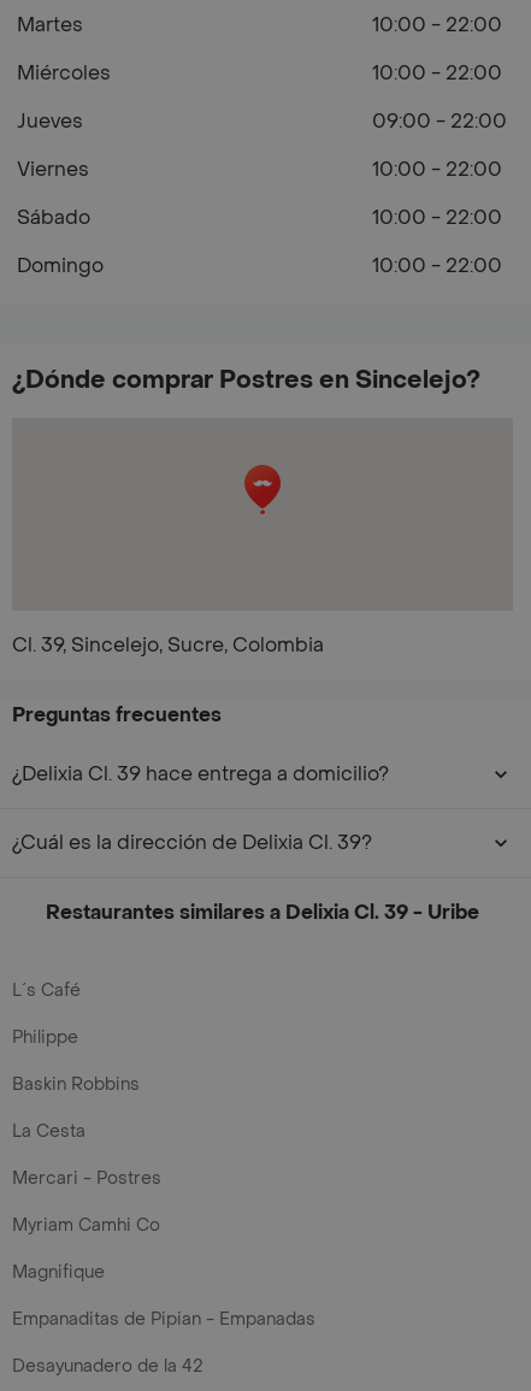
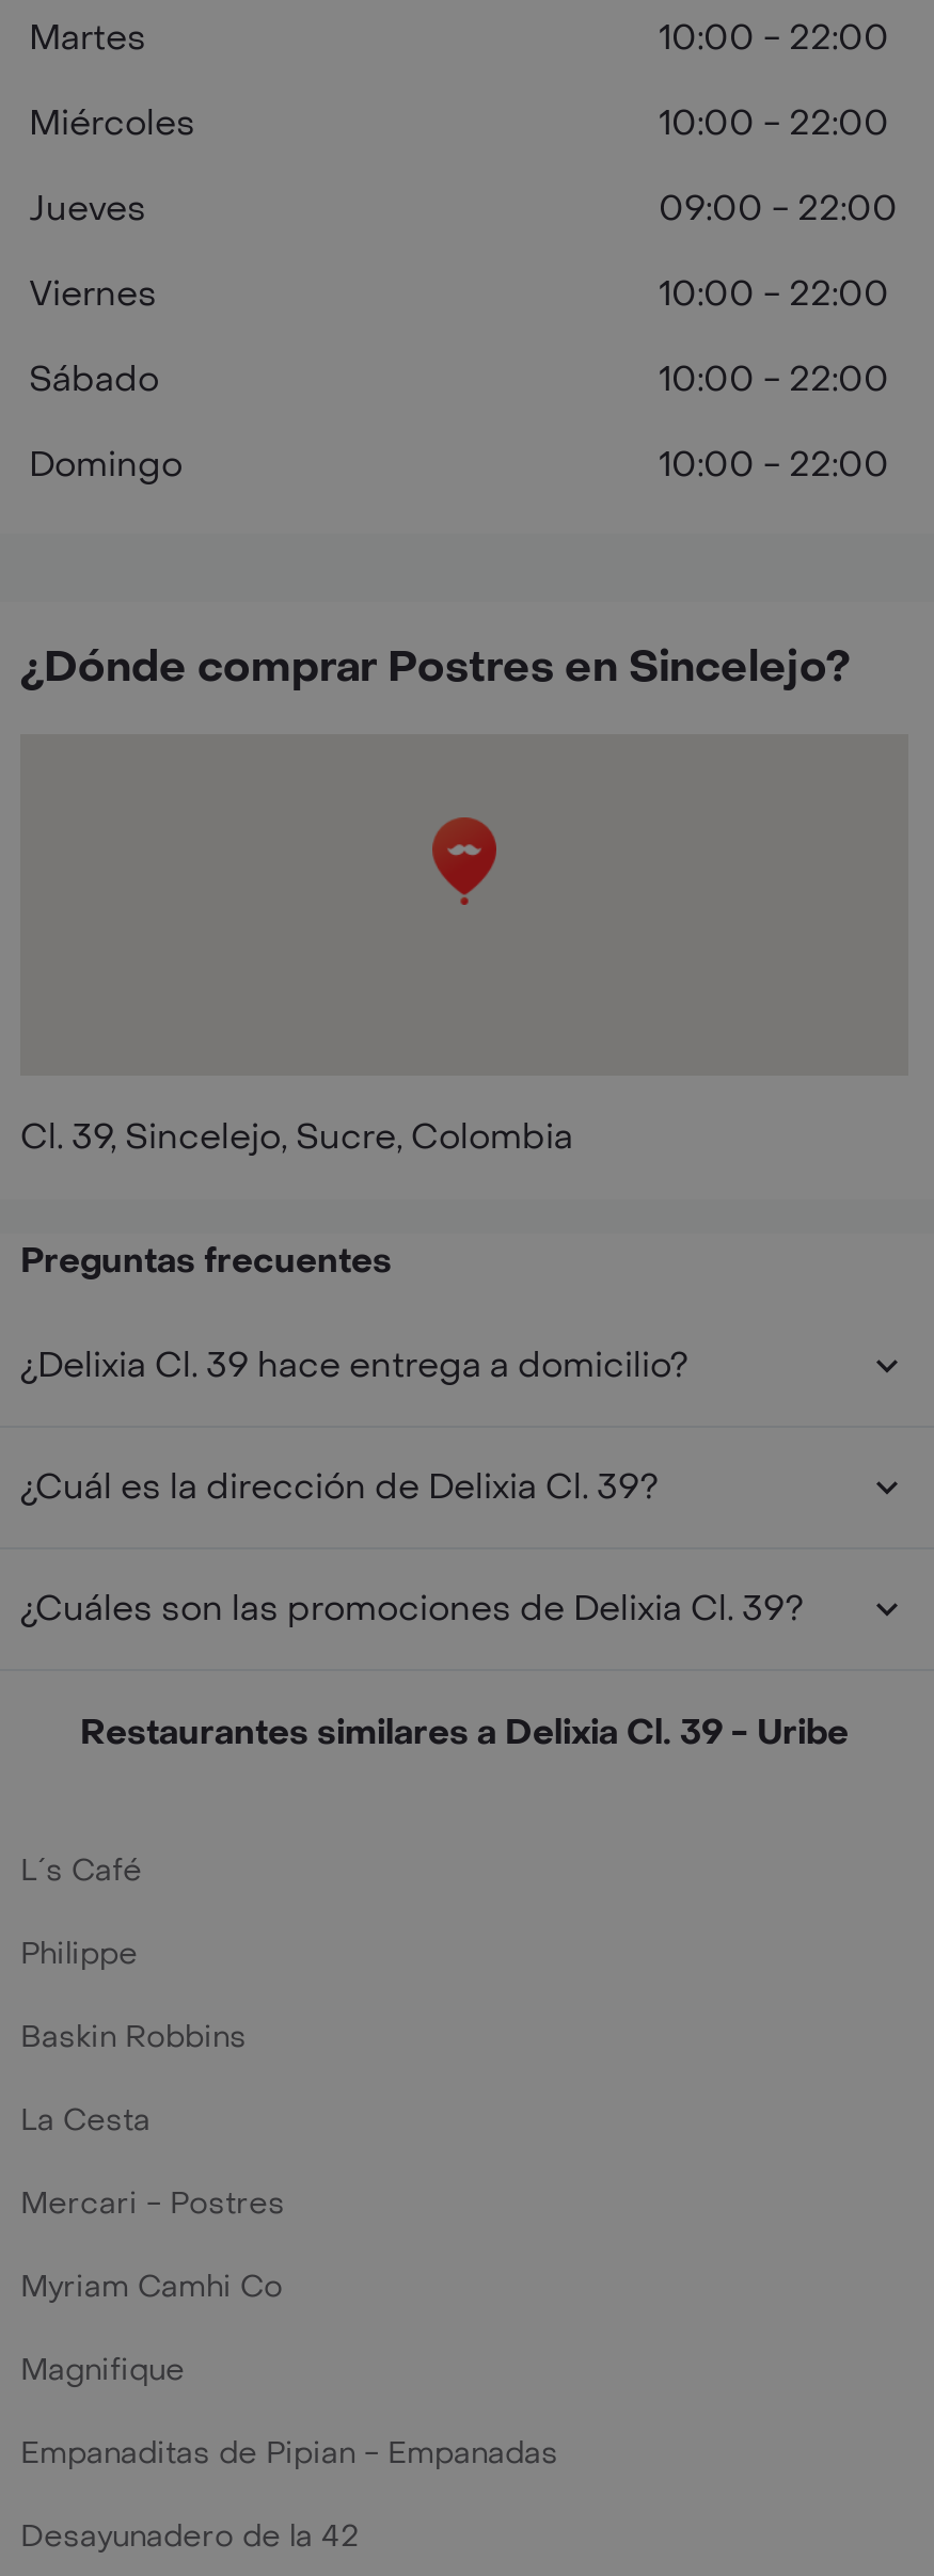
+ ¿Cuáles son las promociones de Delixia Cl. 39?
